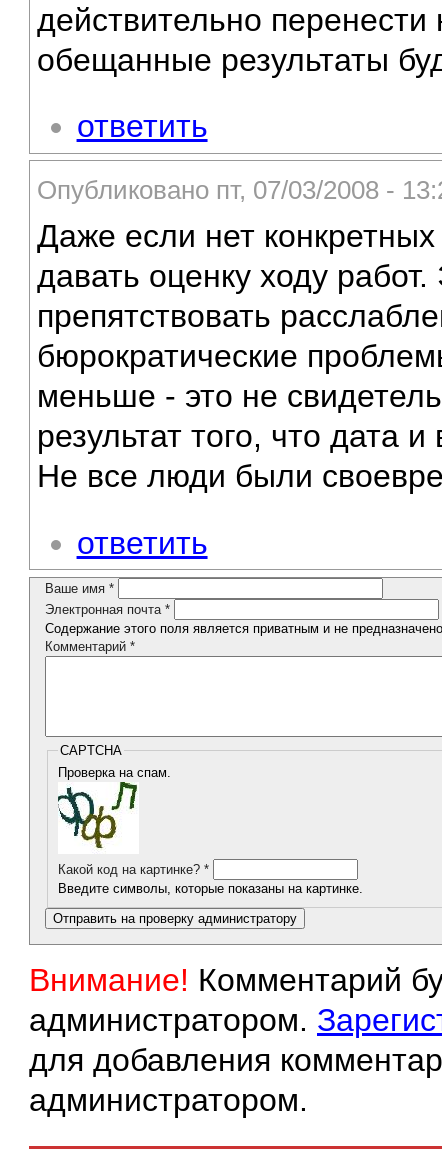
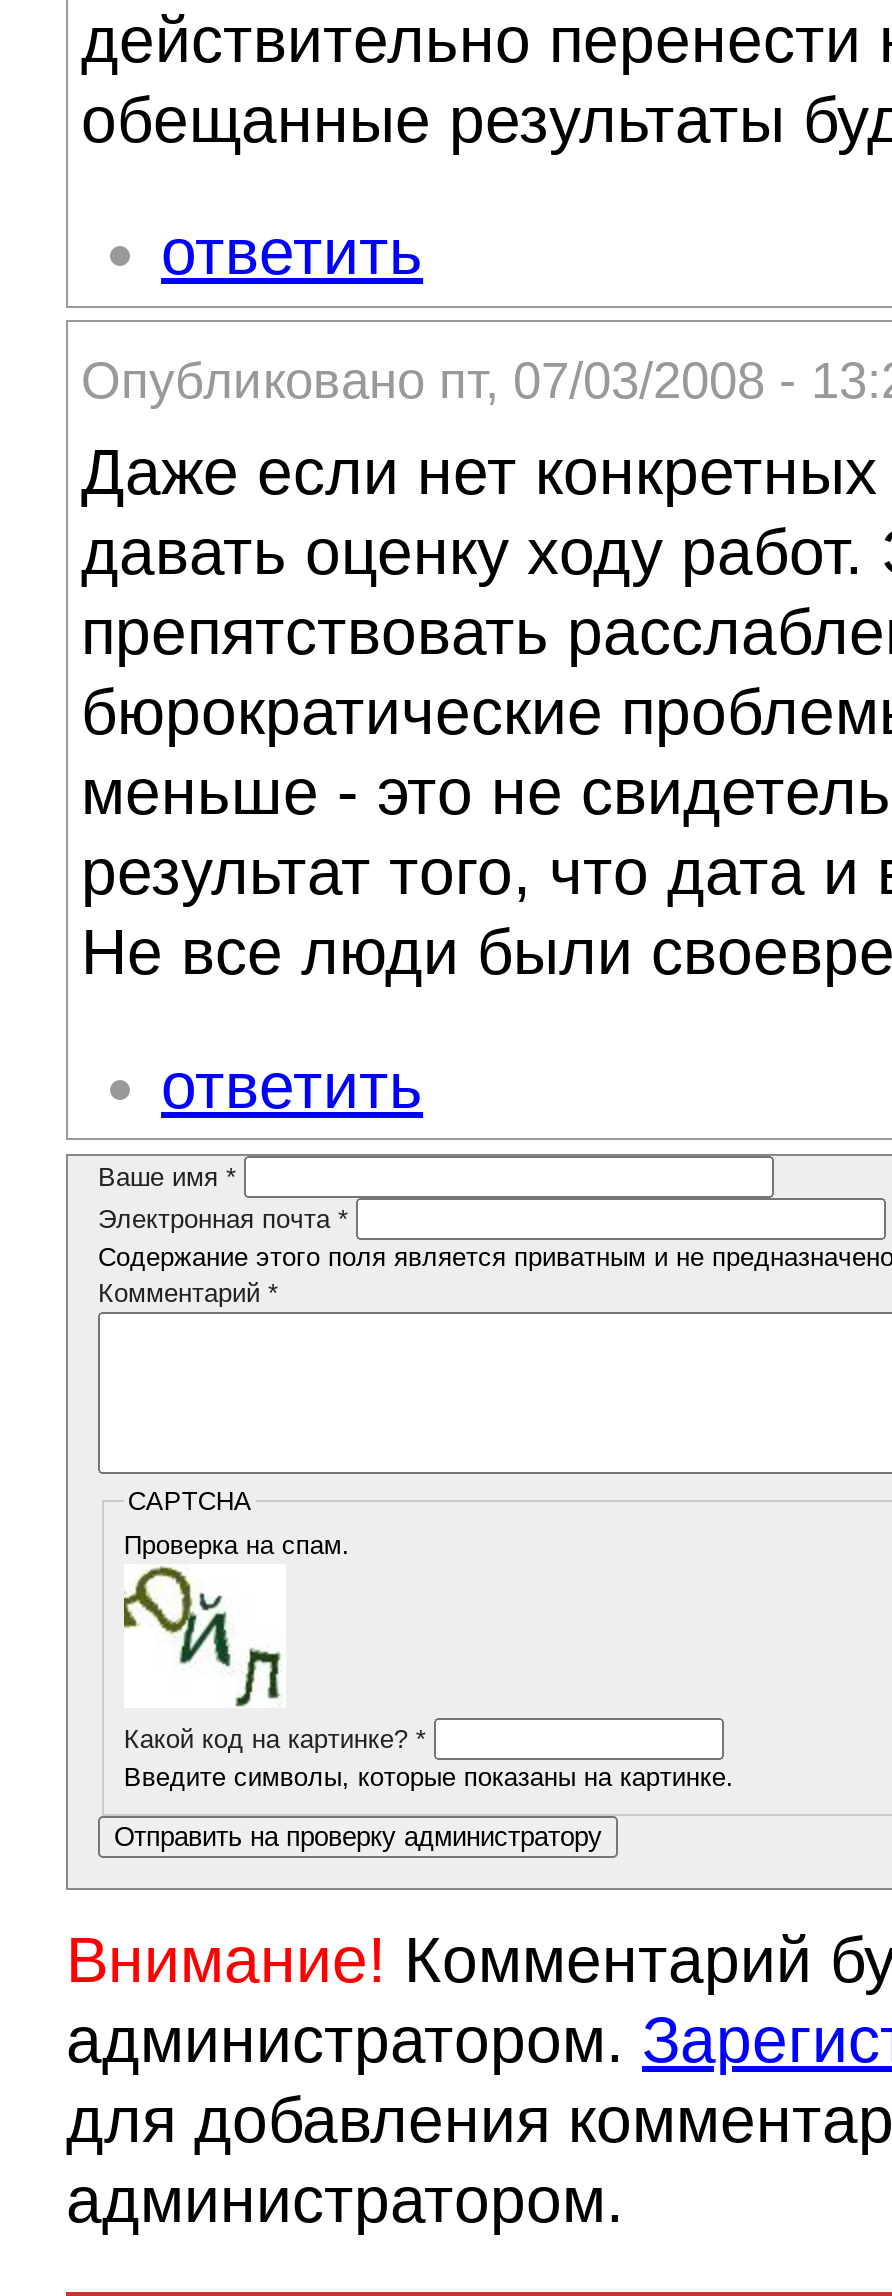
- [image]
+ [image]
